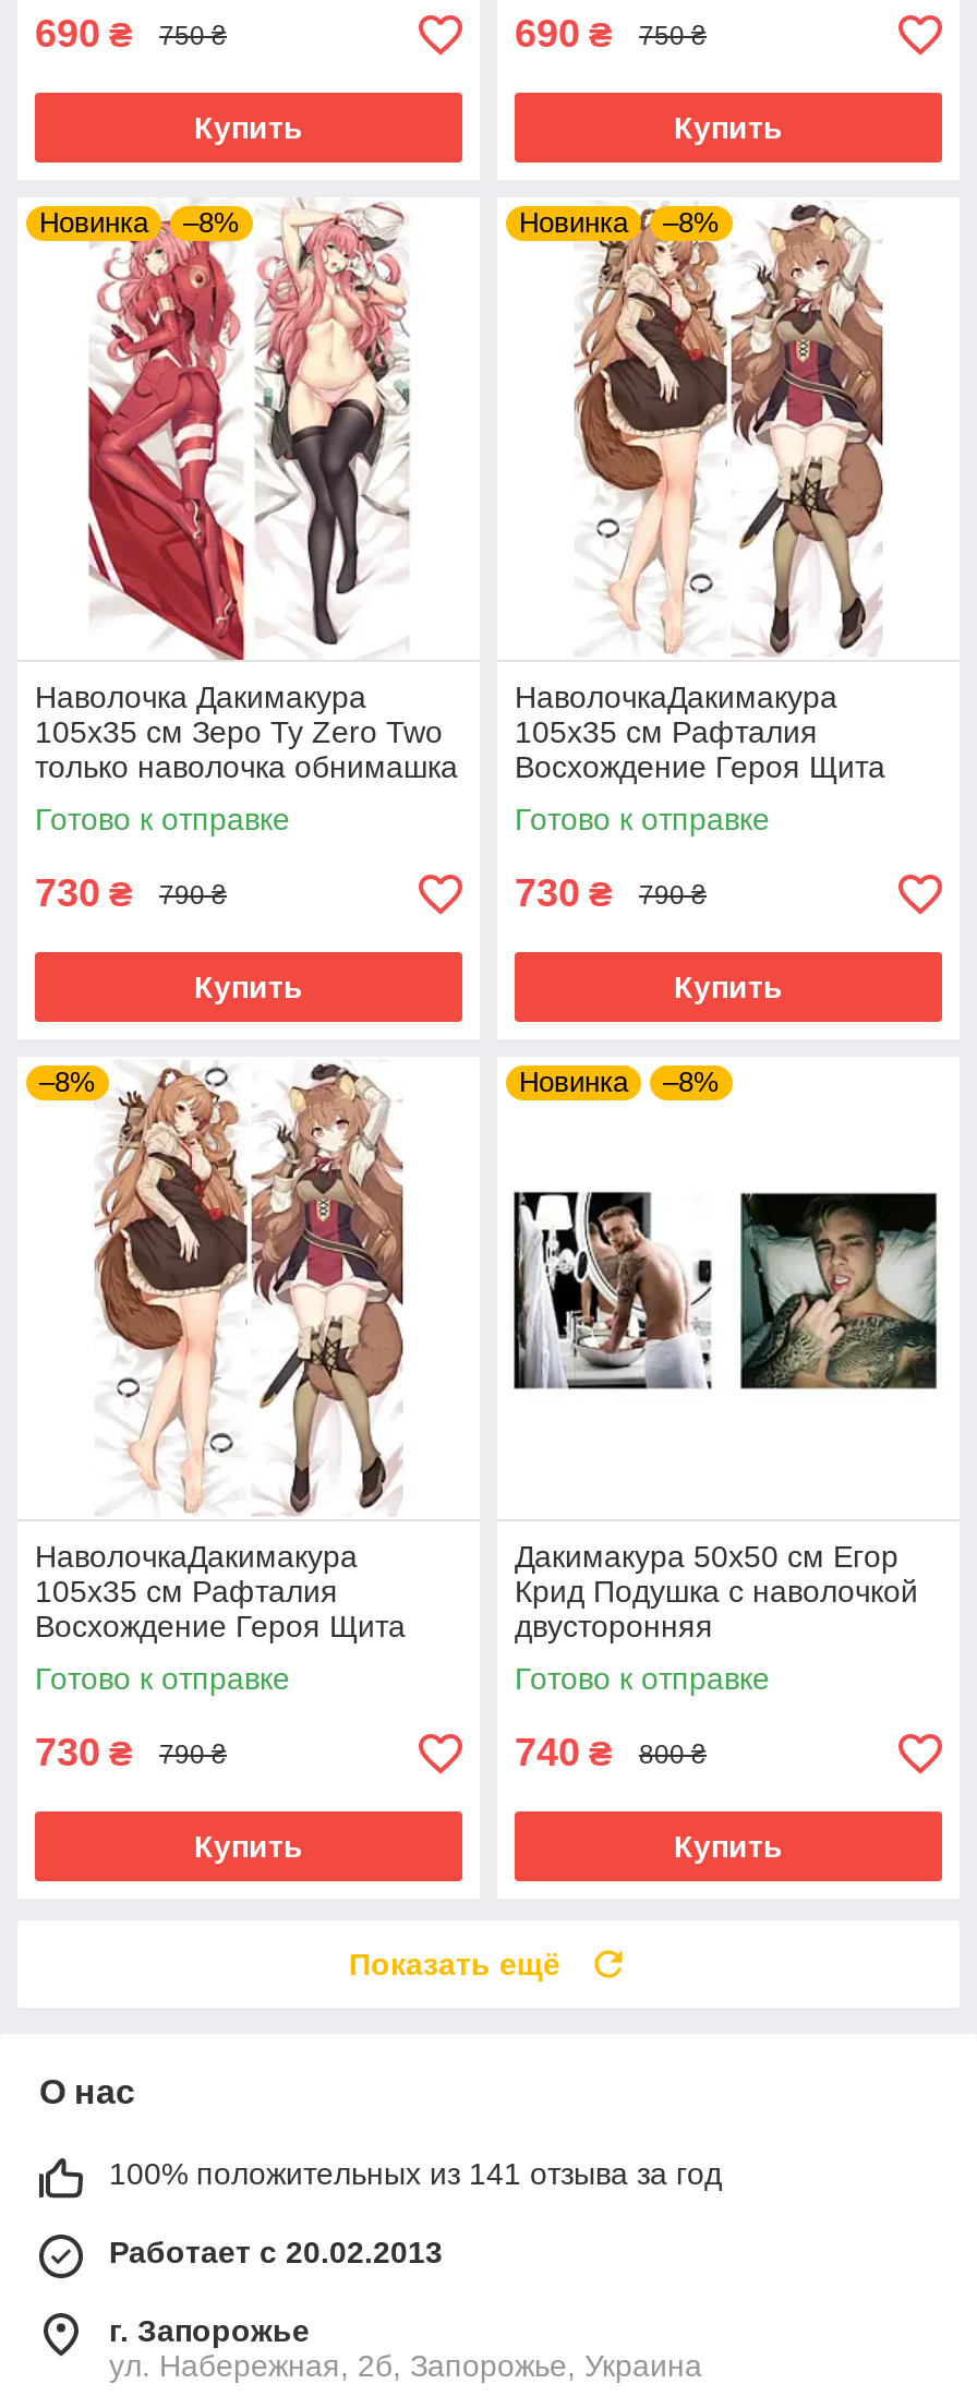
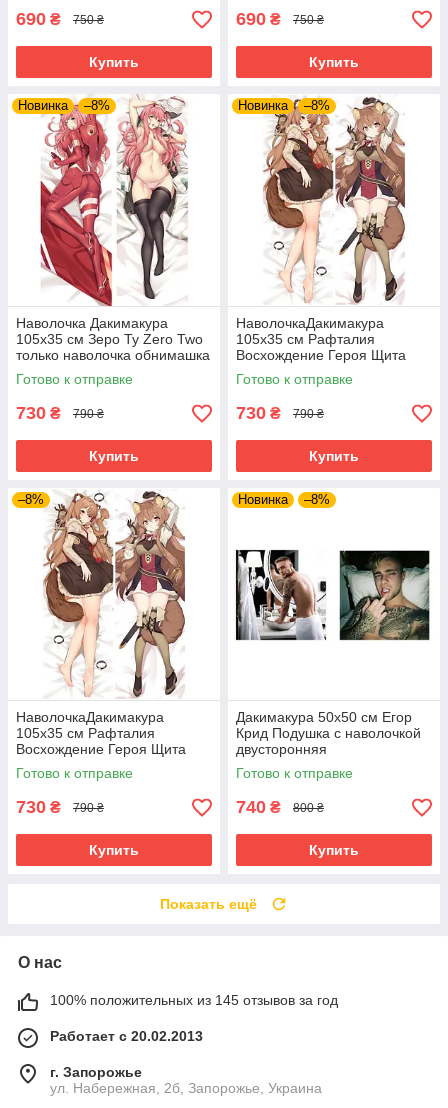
- 100% положительных из 141 отзыва за год
+ 100% положительных из 145 отзывов за год
